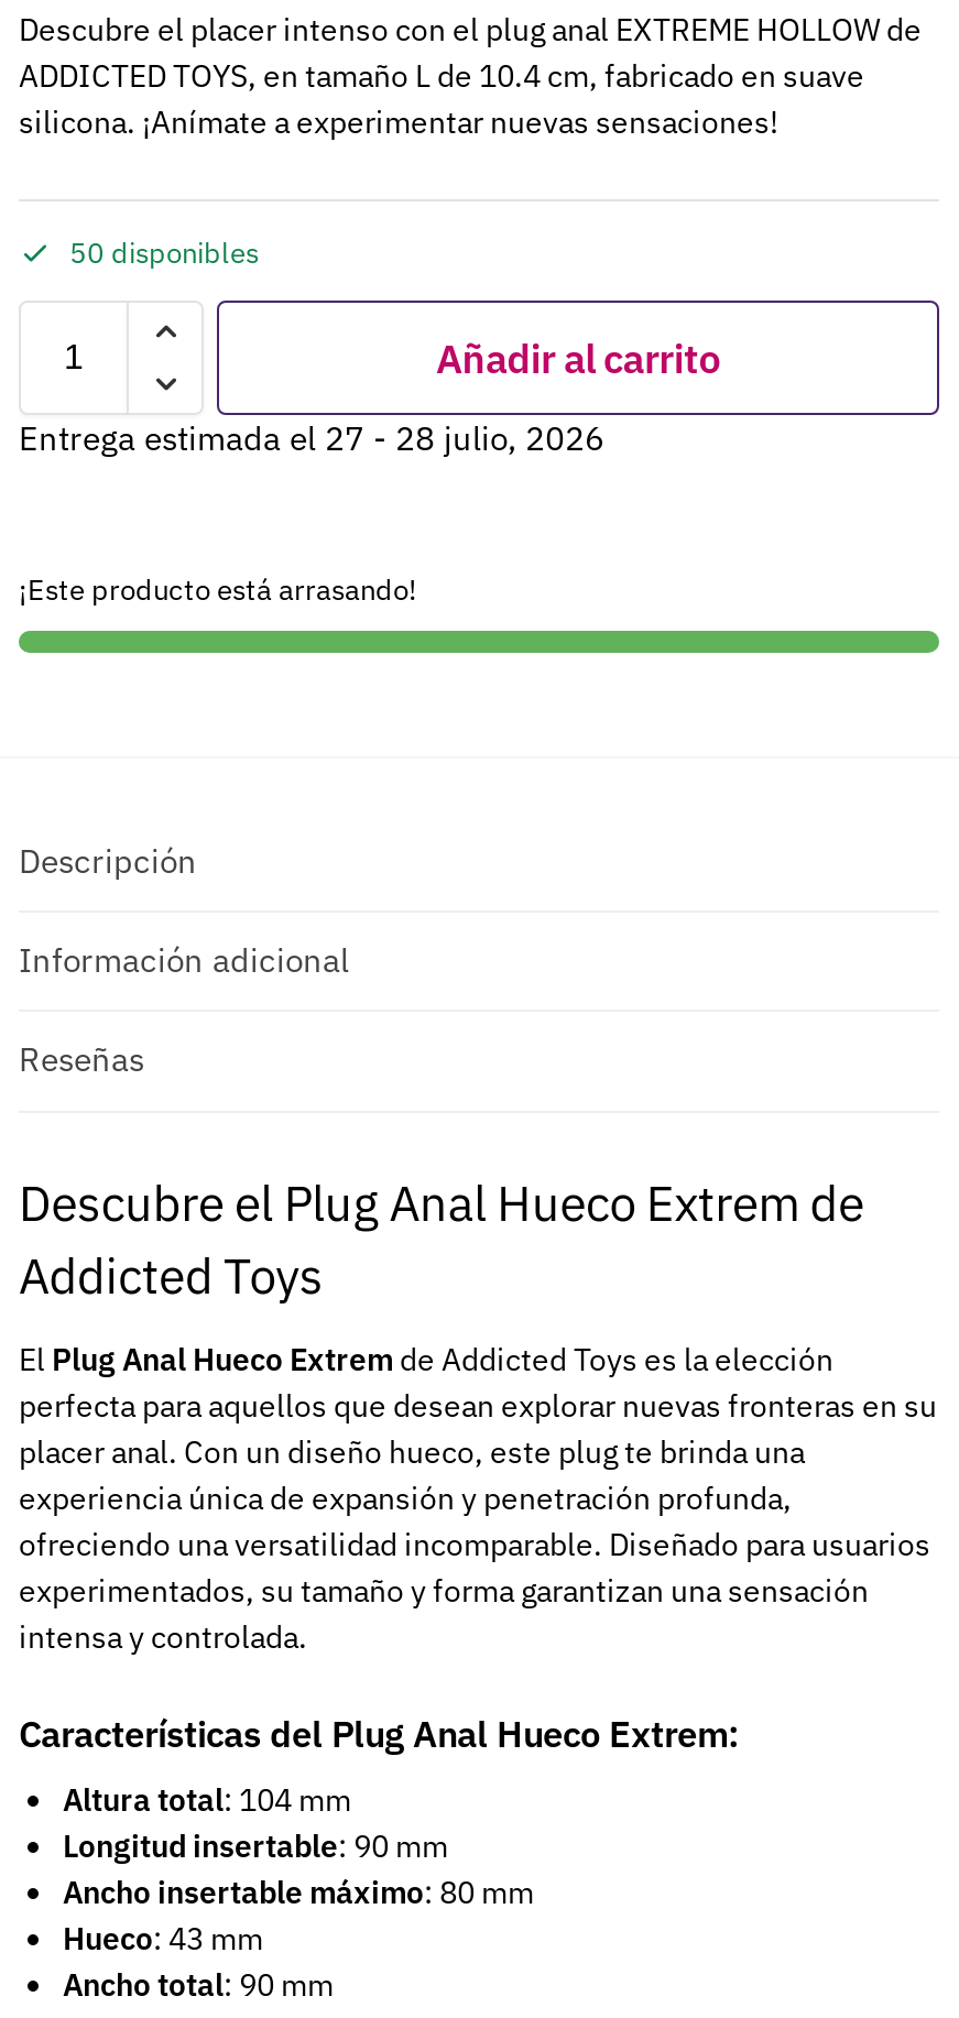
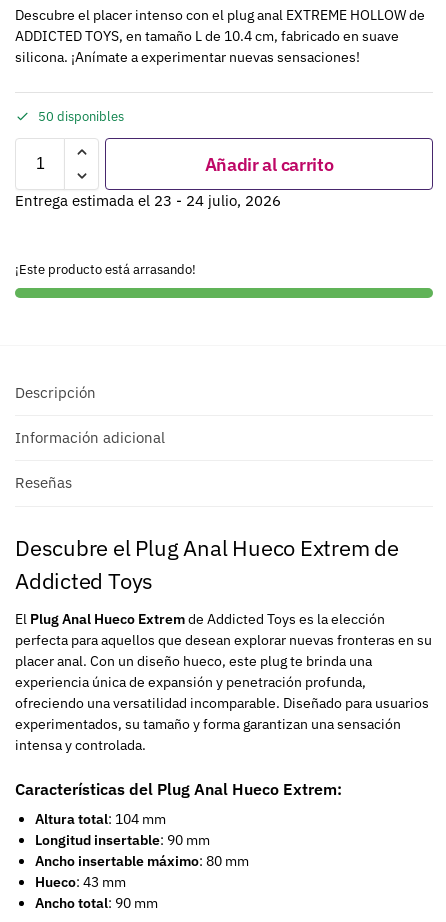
- Entrega estimada el 27 - 28 julio, 2026
+ Entrega estimada el 23 - 24 julio, 2026
